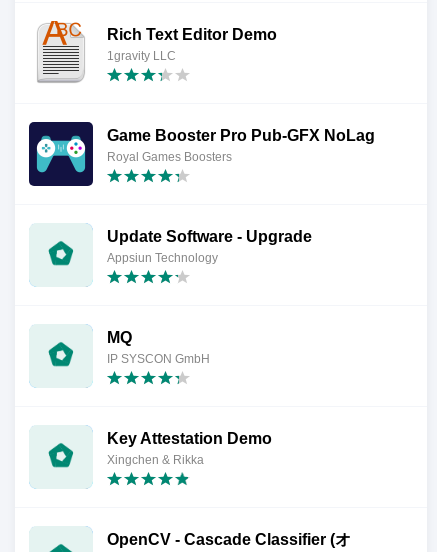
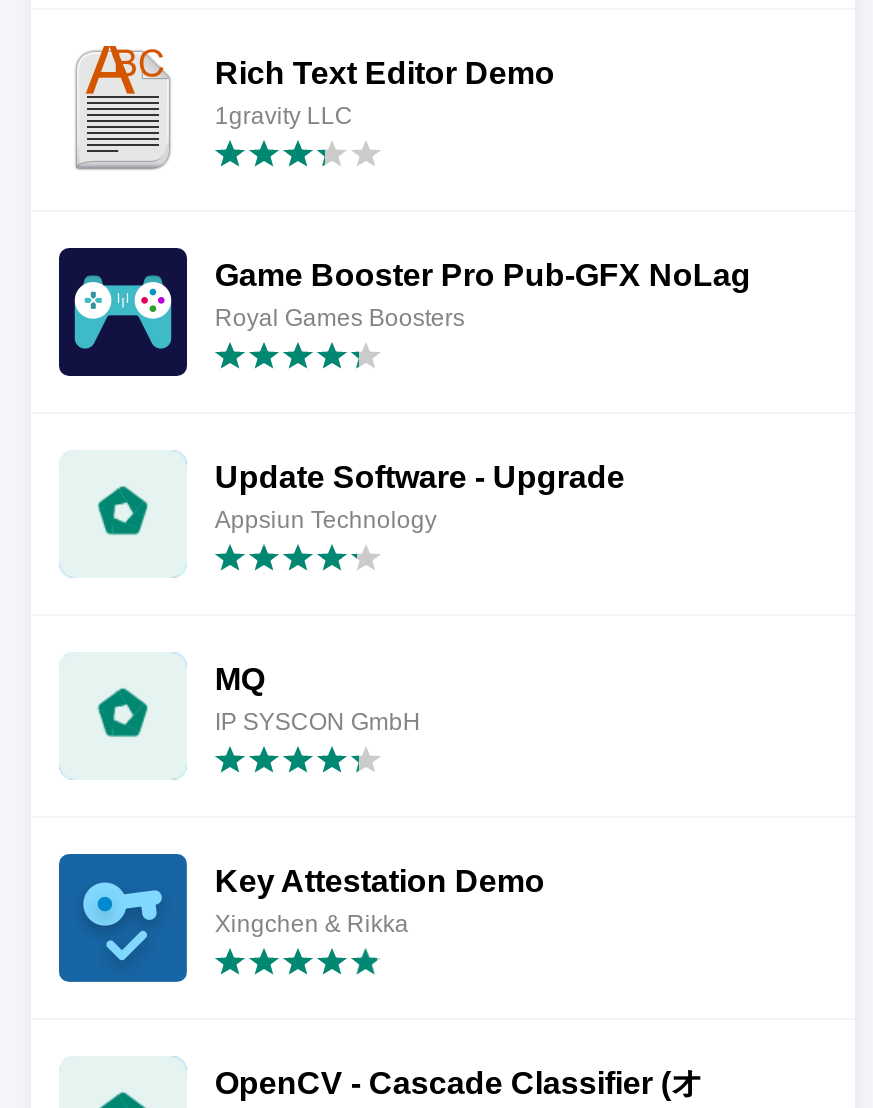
- [image]
+ [image]
